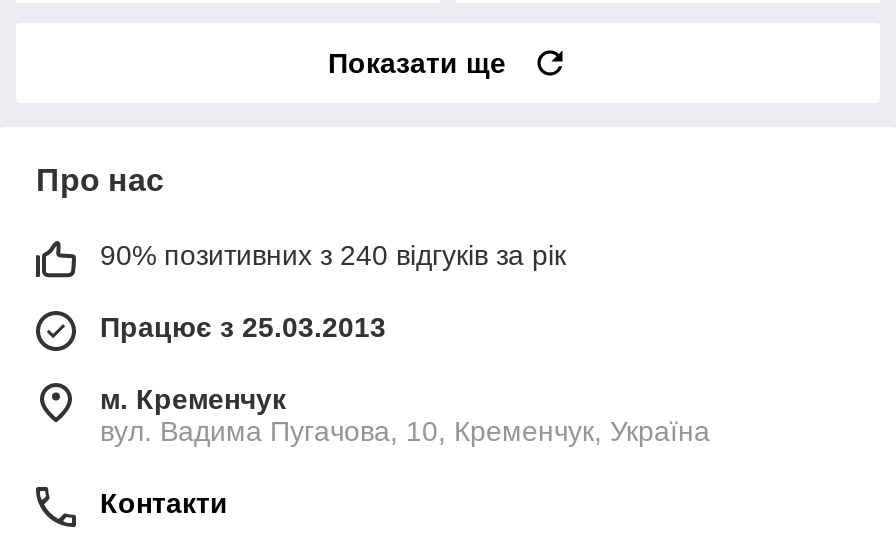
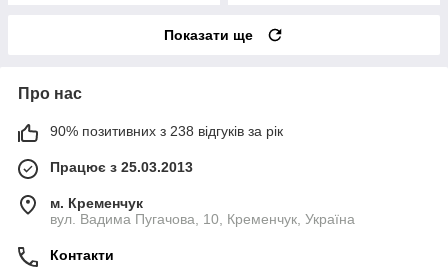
- 90% позитивних з 240 відгуків за рік
+ 90% позитивних з 238 відгуків за рік
